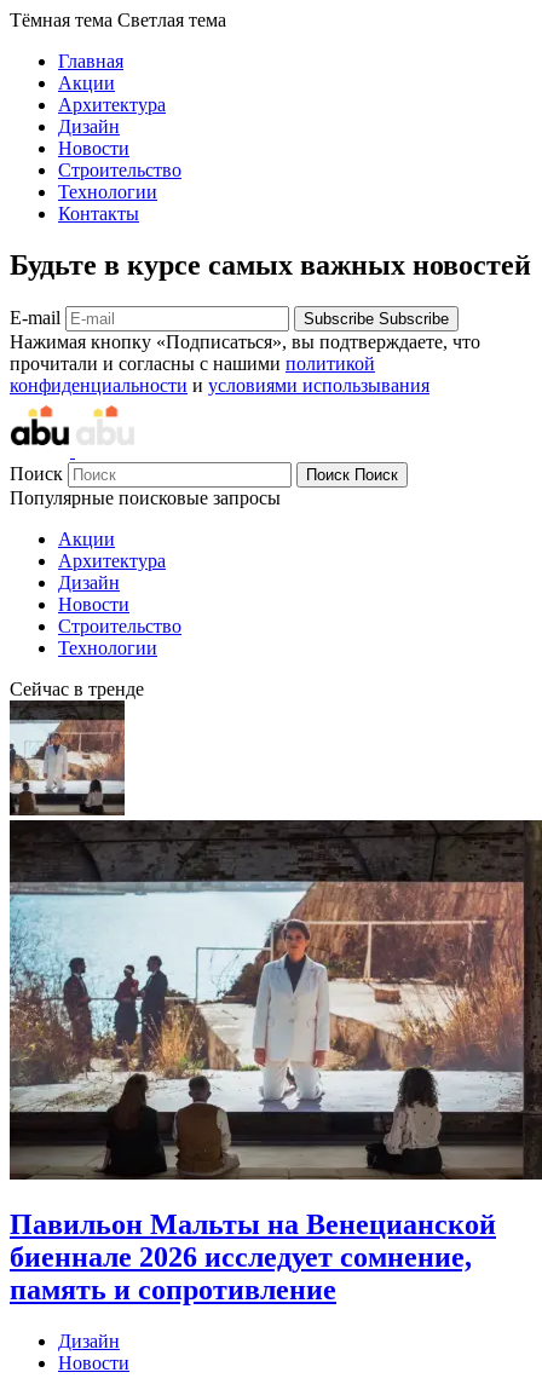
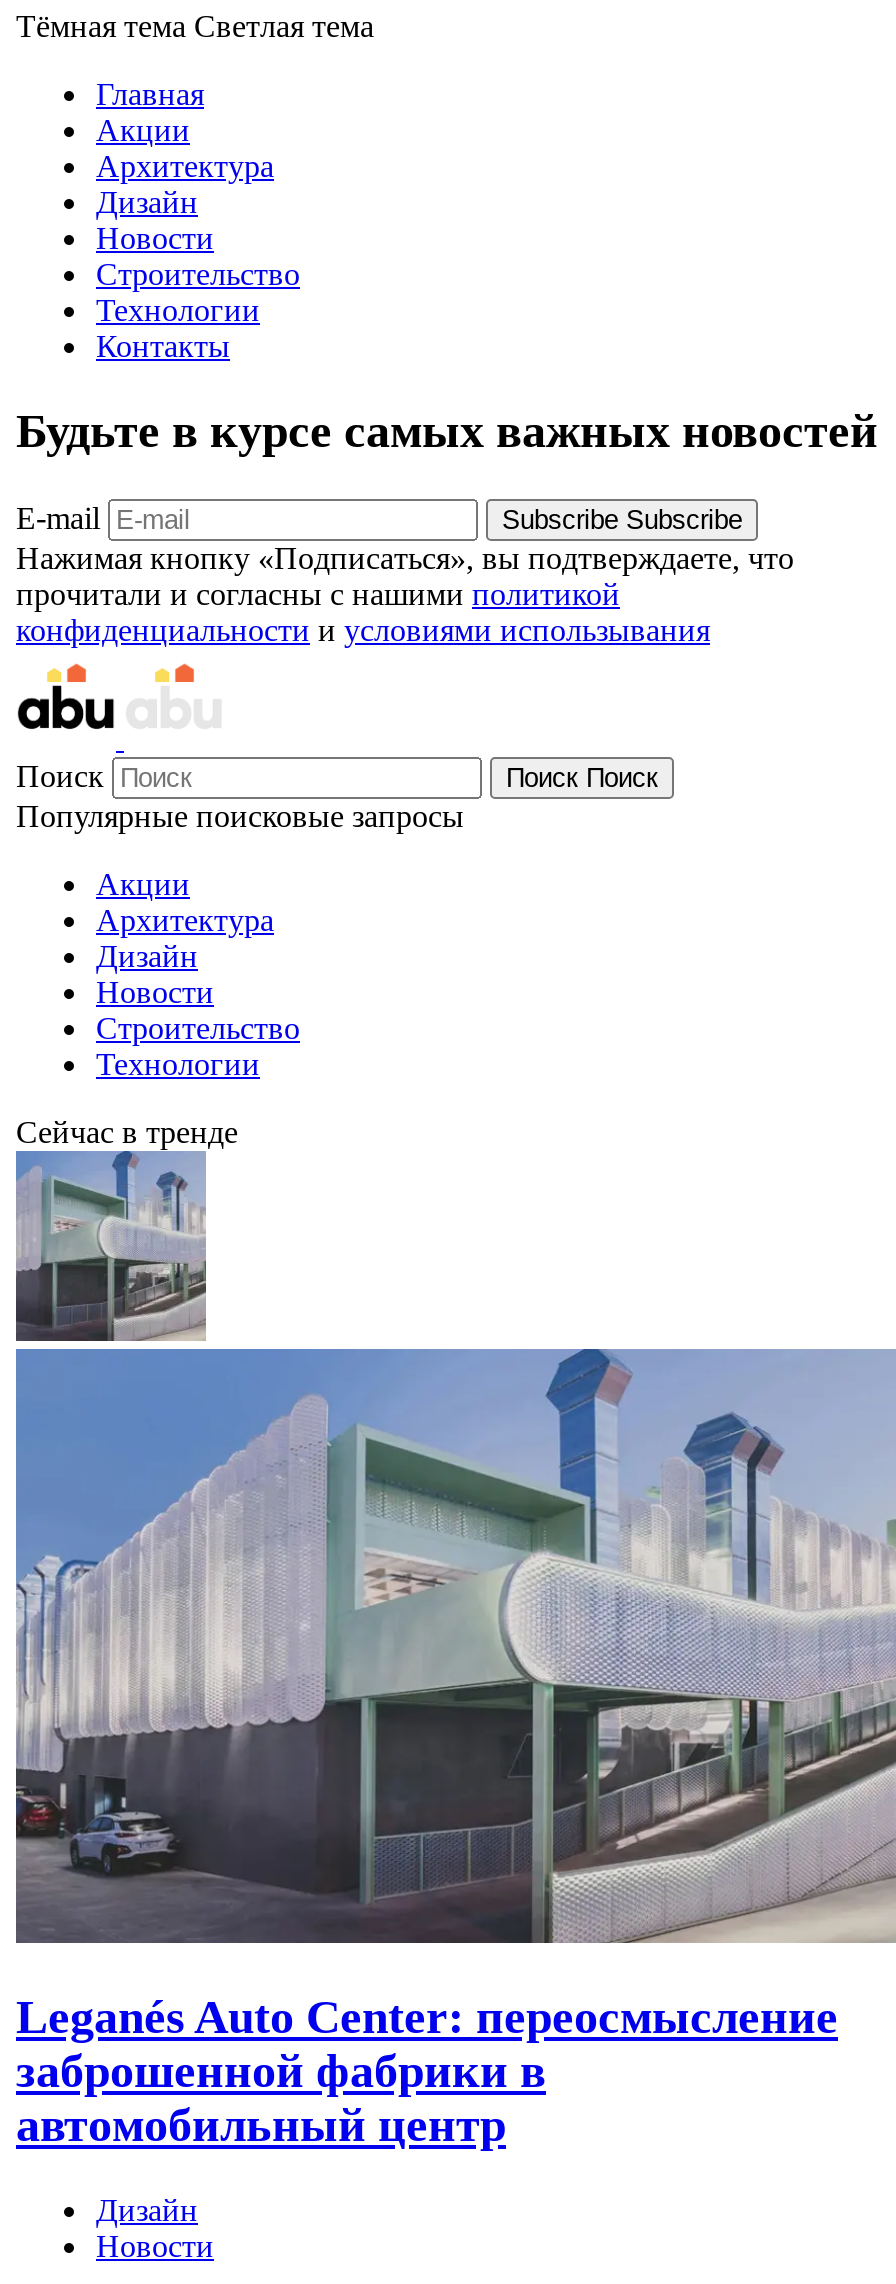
- [image]
- Павильон Мальты на Венецианской
- биеннале 2026 исследует сомнение,
- память и сопротивление
+ [image]
+ Leganés Auto Center: переосмысление
+ заброшенной фабрики в
+ автомобильный центр
